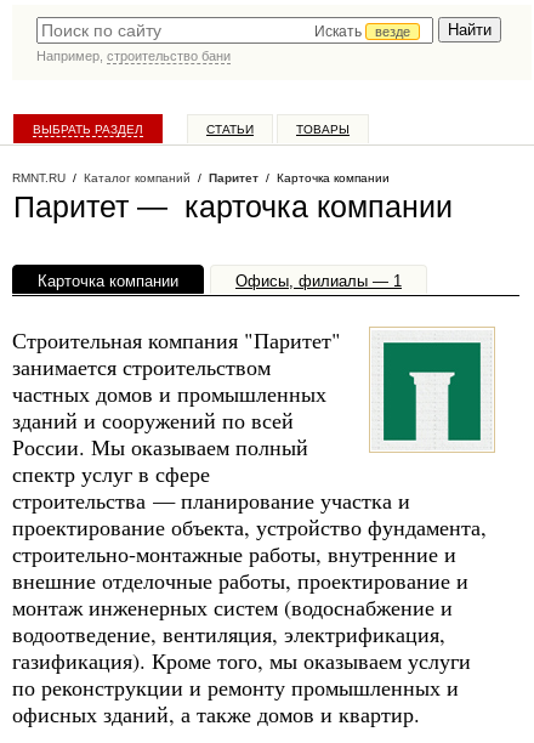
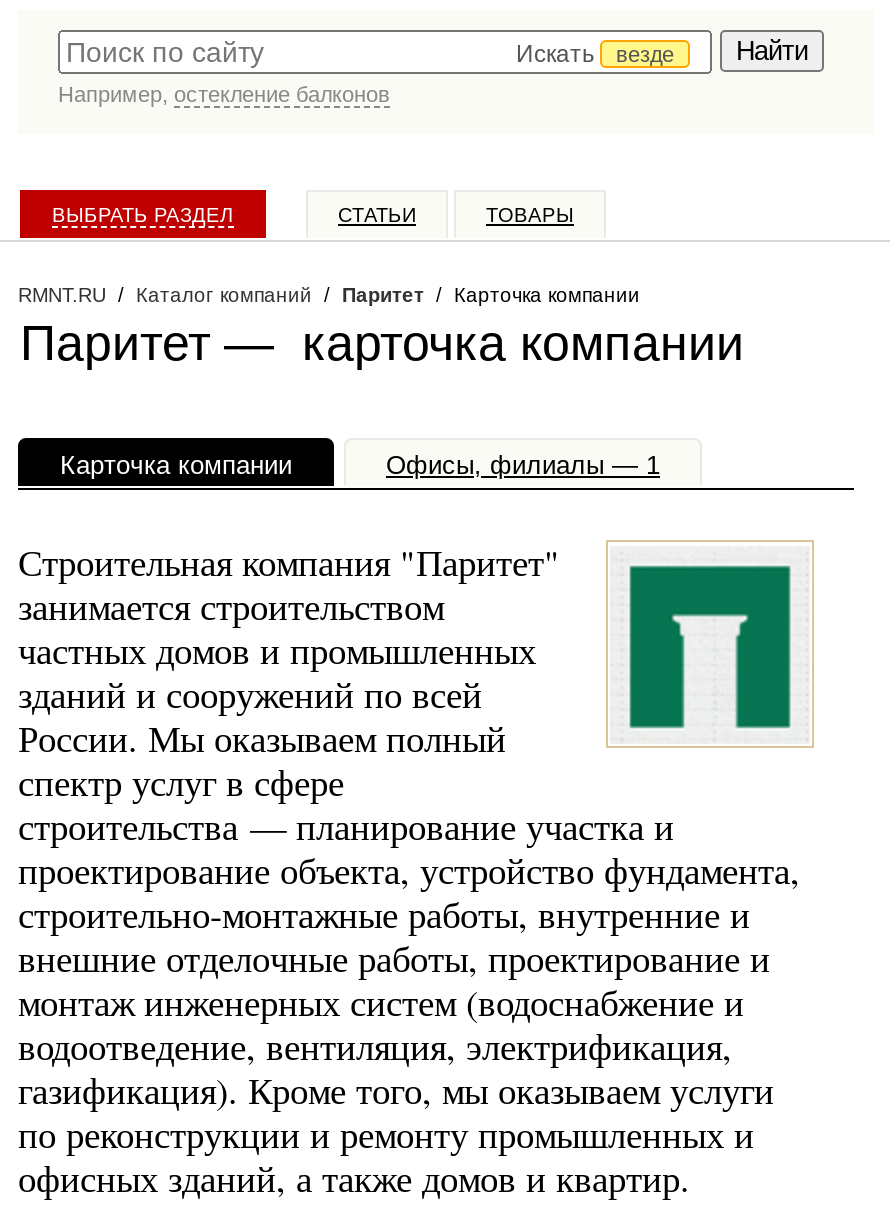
- Например, строительство бани
+ Например, остекление балконов
